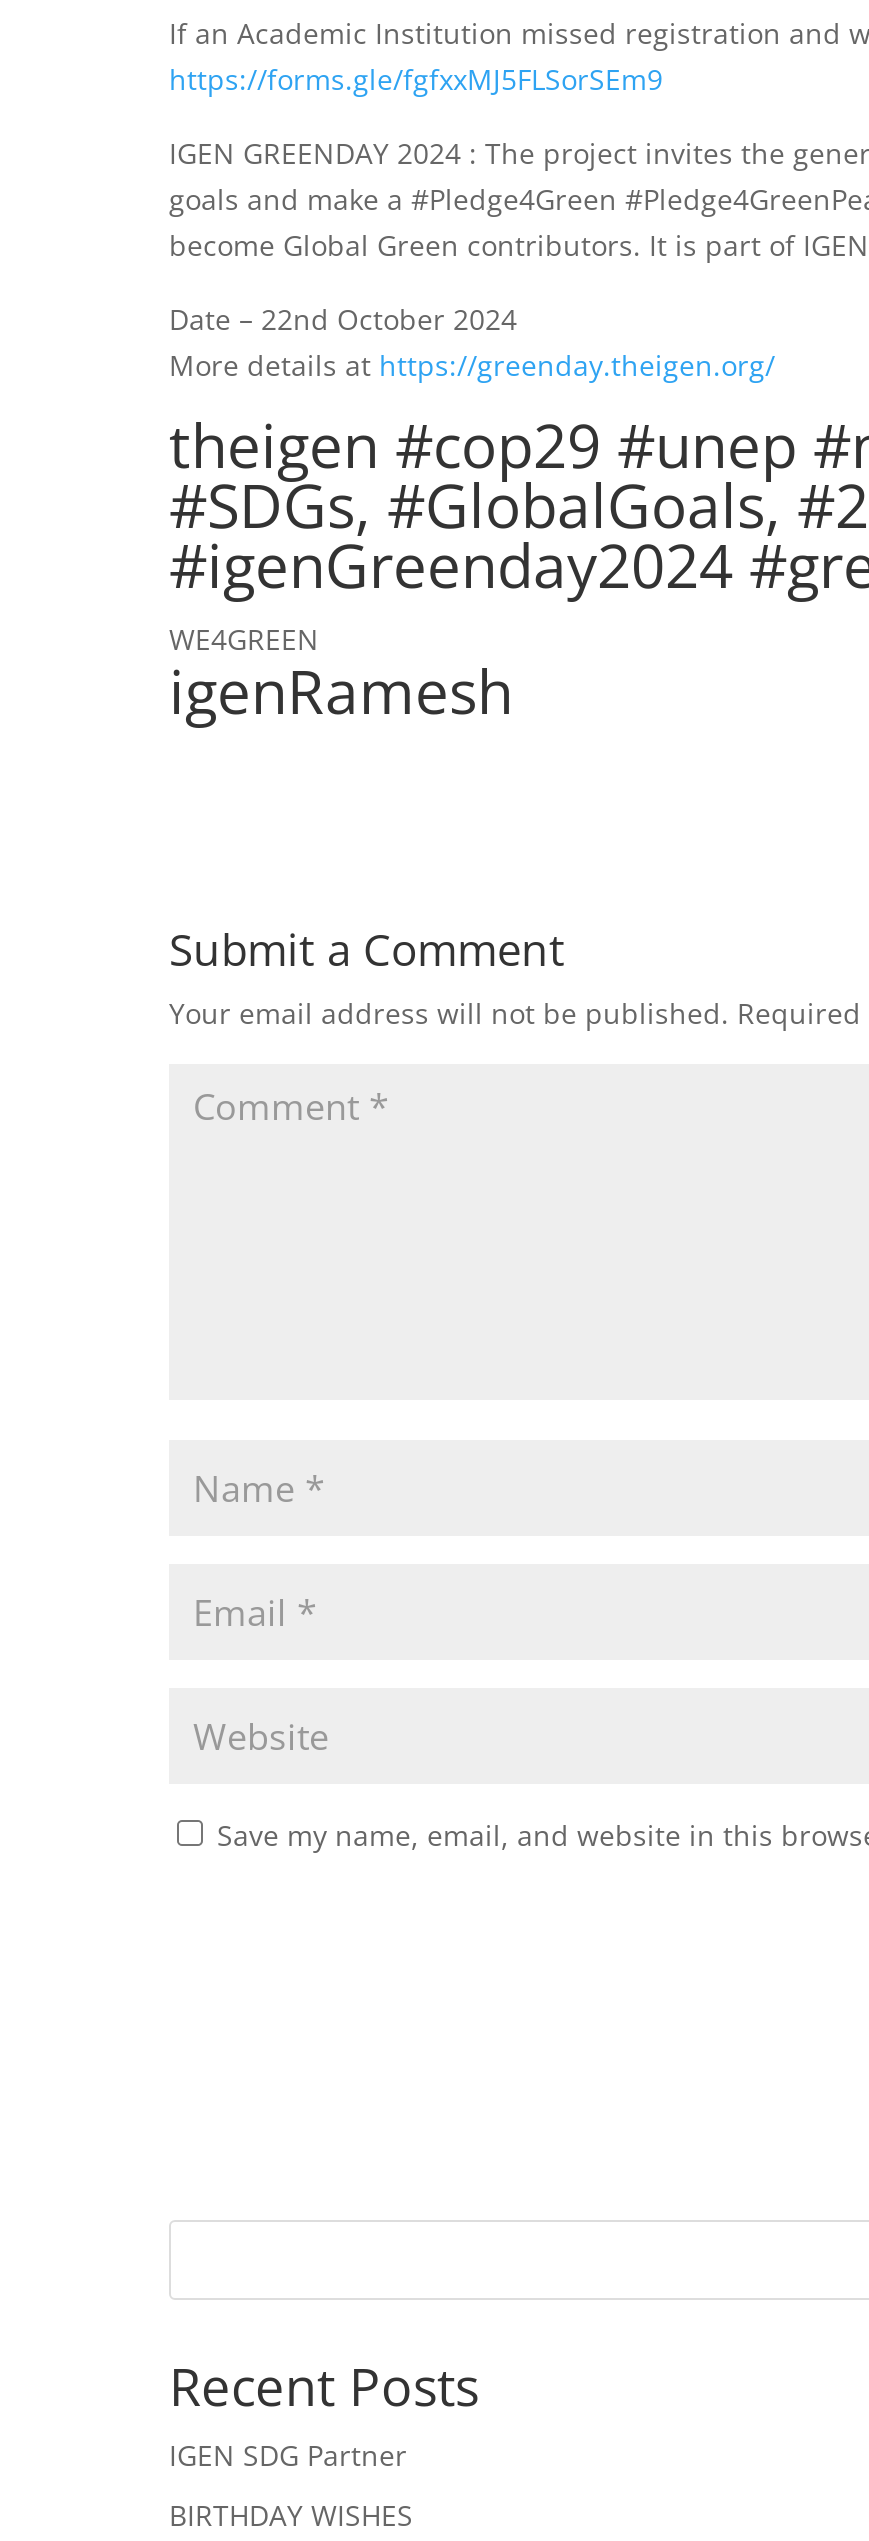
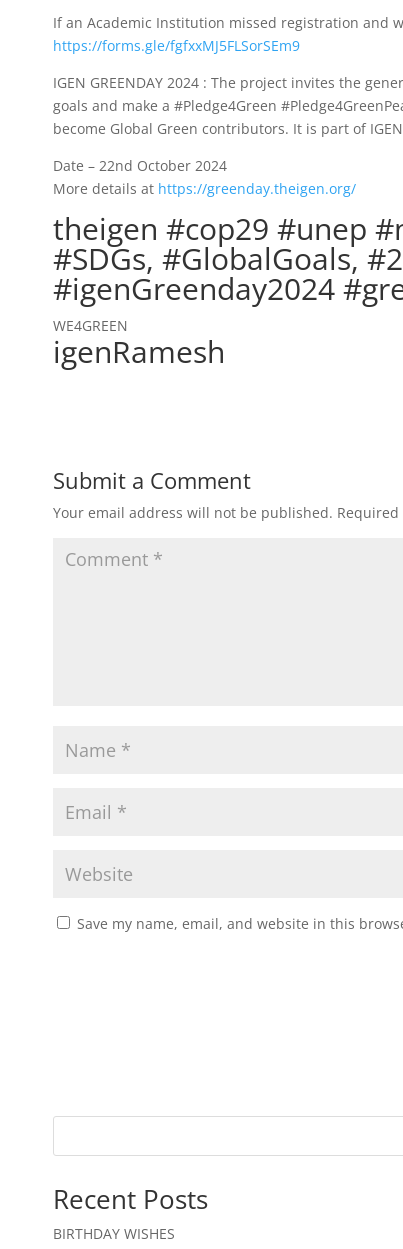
- IGEN SDG Partner
